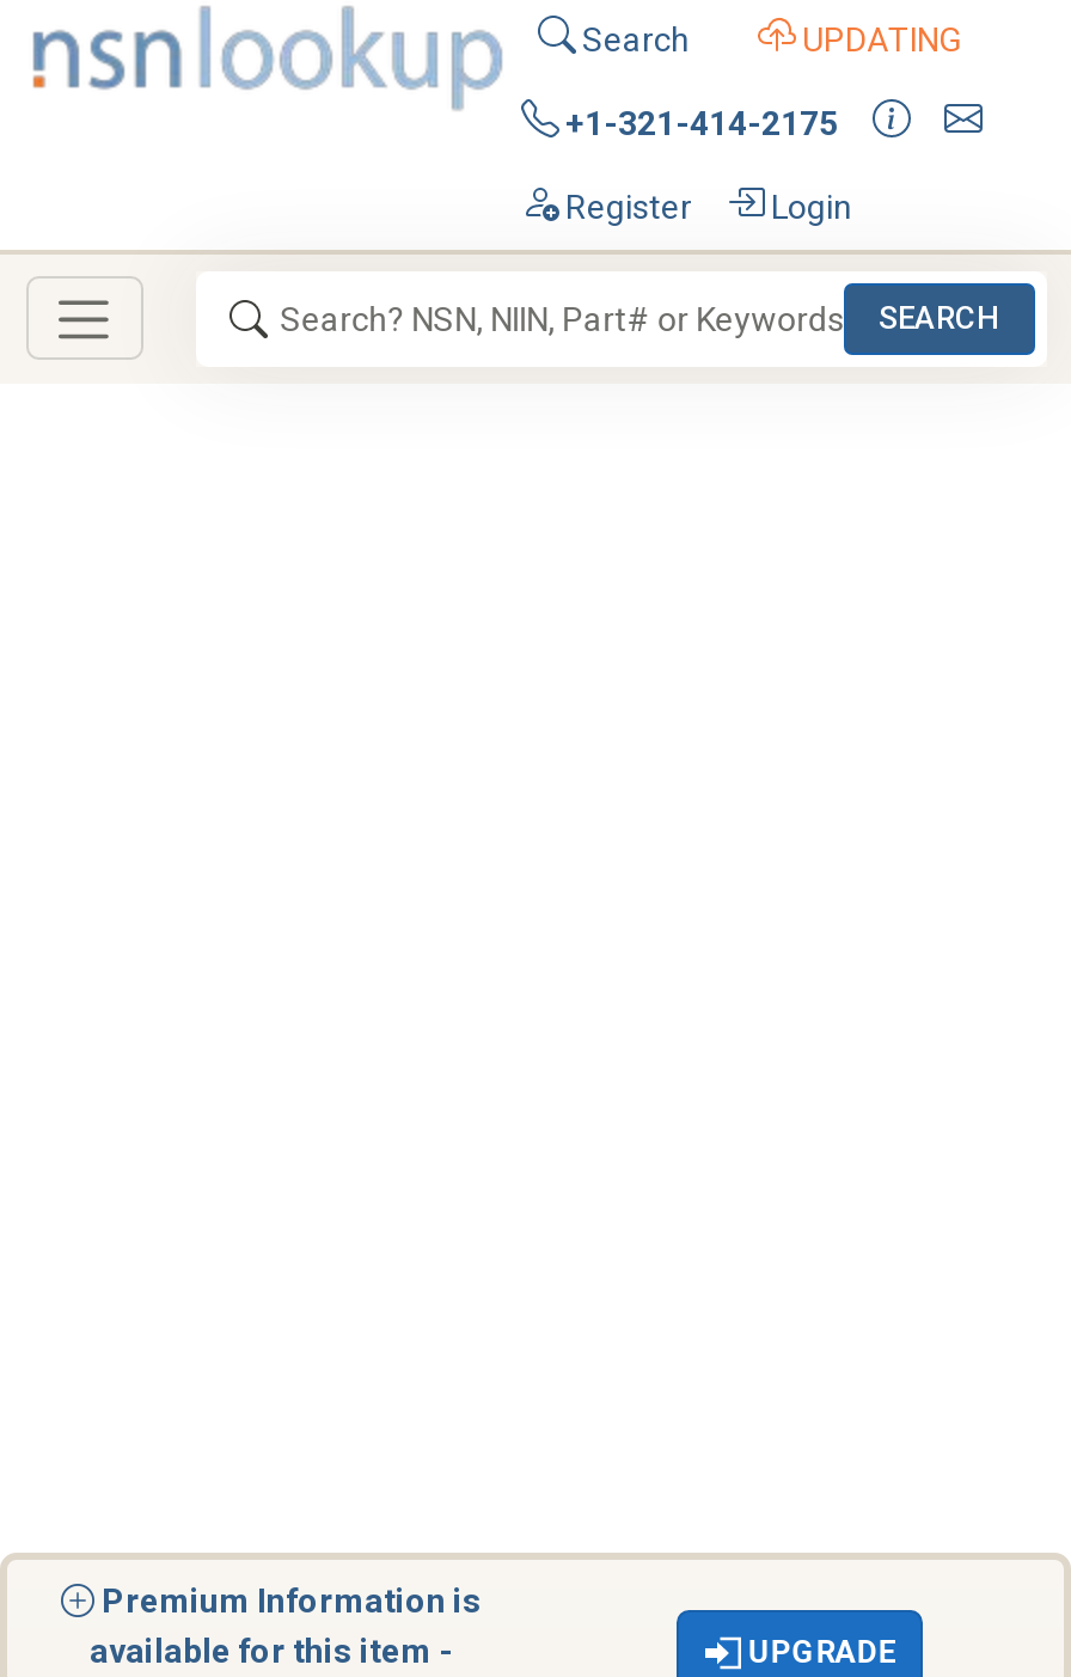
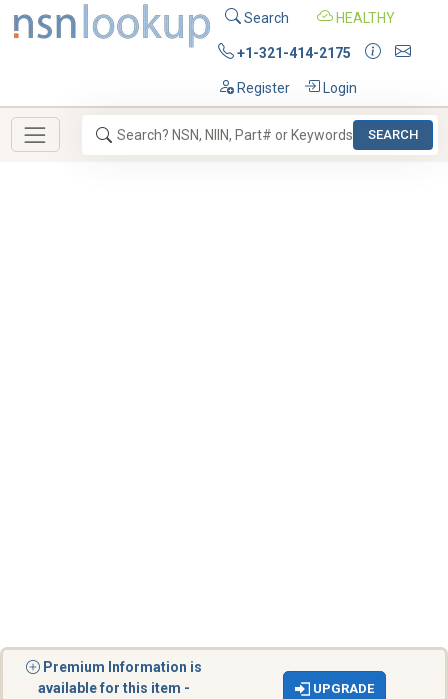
- UPDATING
+ HEALTHY
